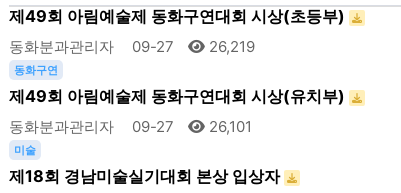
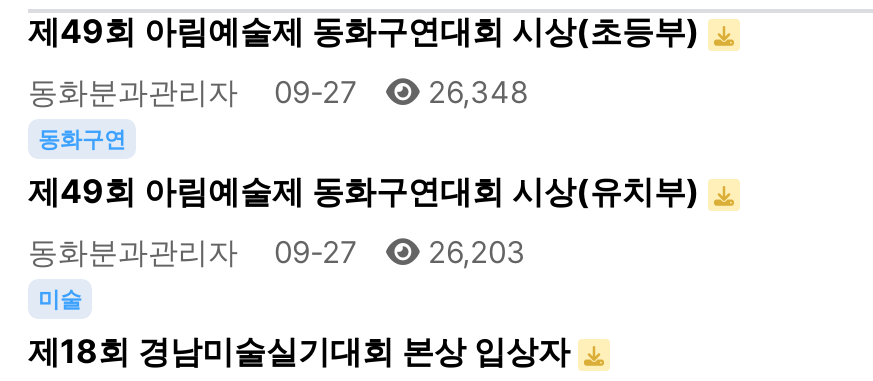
- 동화분과관리자 09-27 26,219
+ 동화분과관리자 09-27 26,348

- 동화분과관리자 09-27 26,101
+ 동화분과관리자 09-27 26,203
